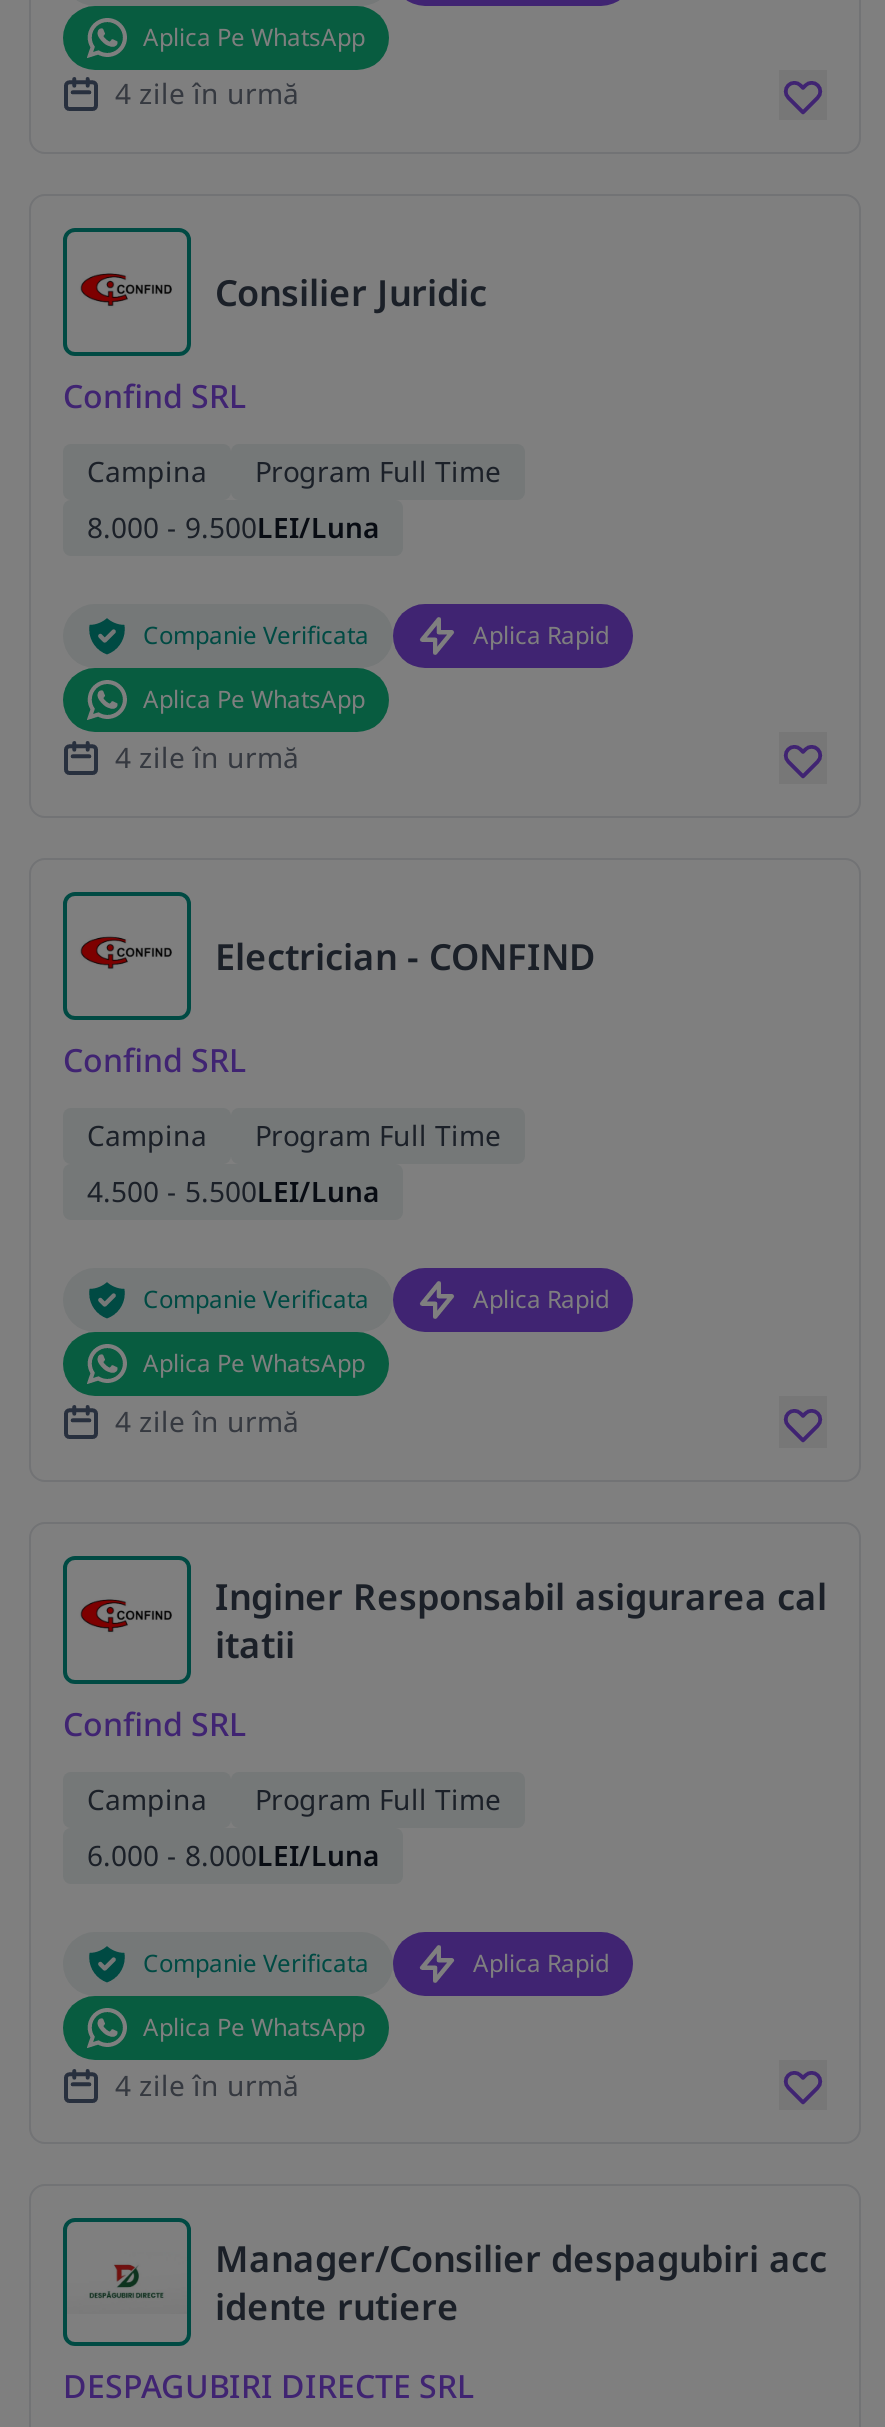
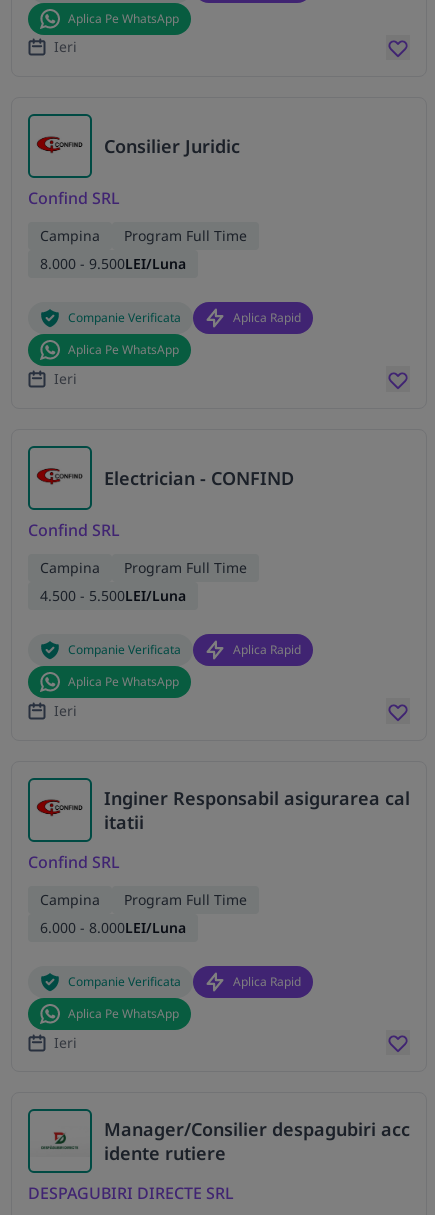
- 4 zile în urmă
+ Ieri

- 4 zile în urmă
+ Ieri

- 4 zile în urmă
+ Ieri

- 4 zile în urmă
+ Ieri
